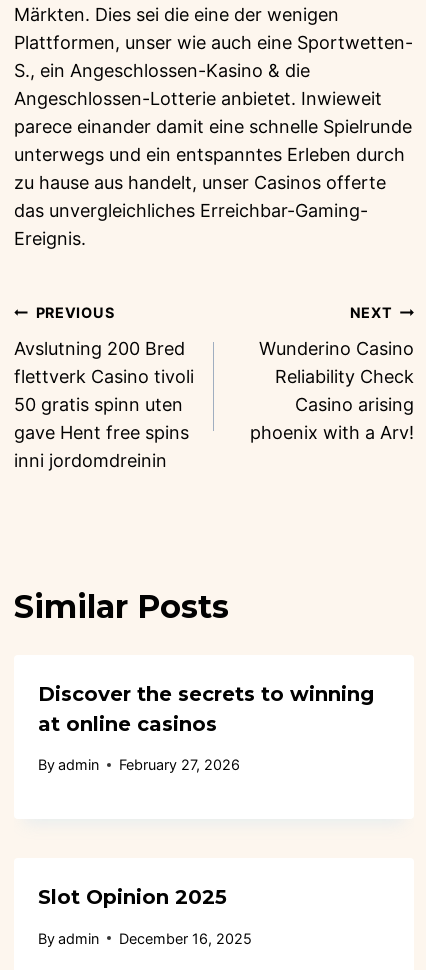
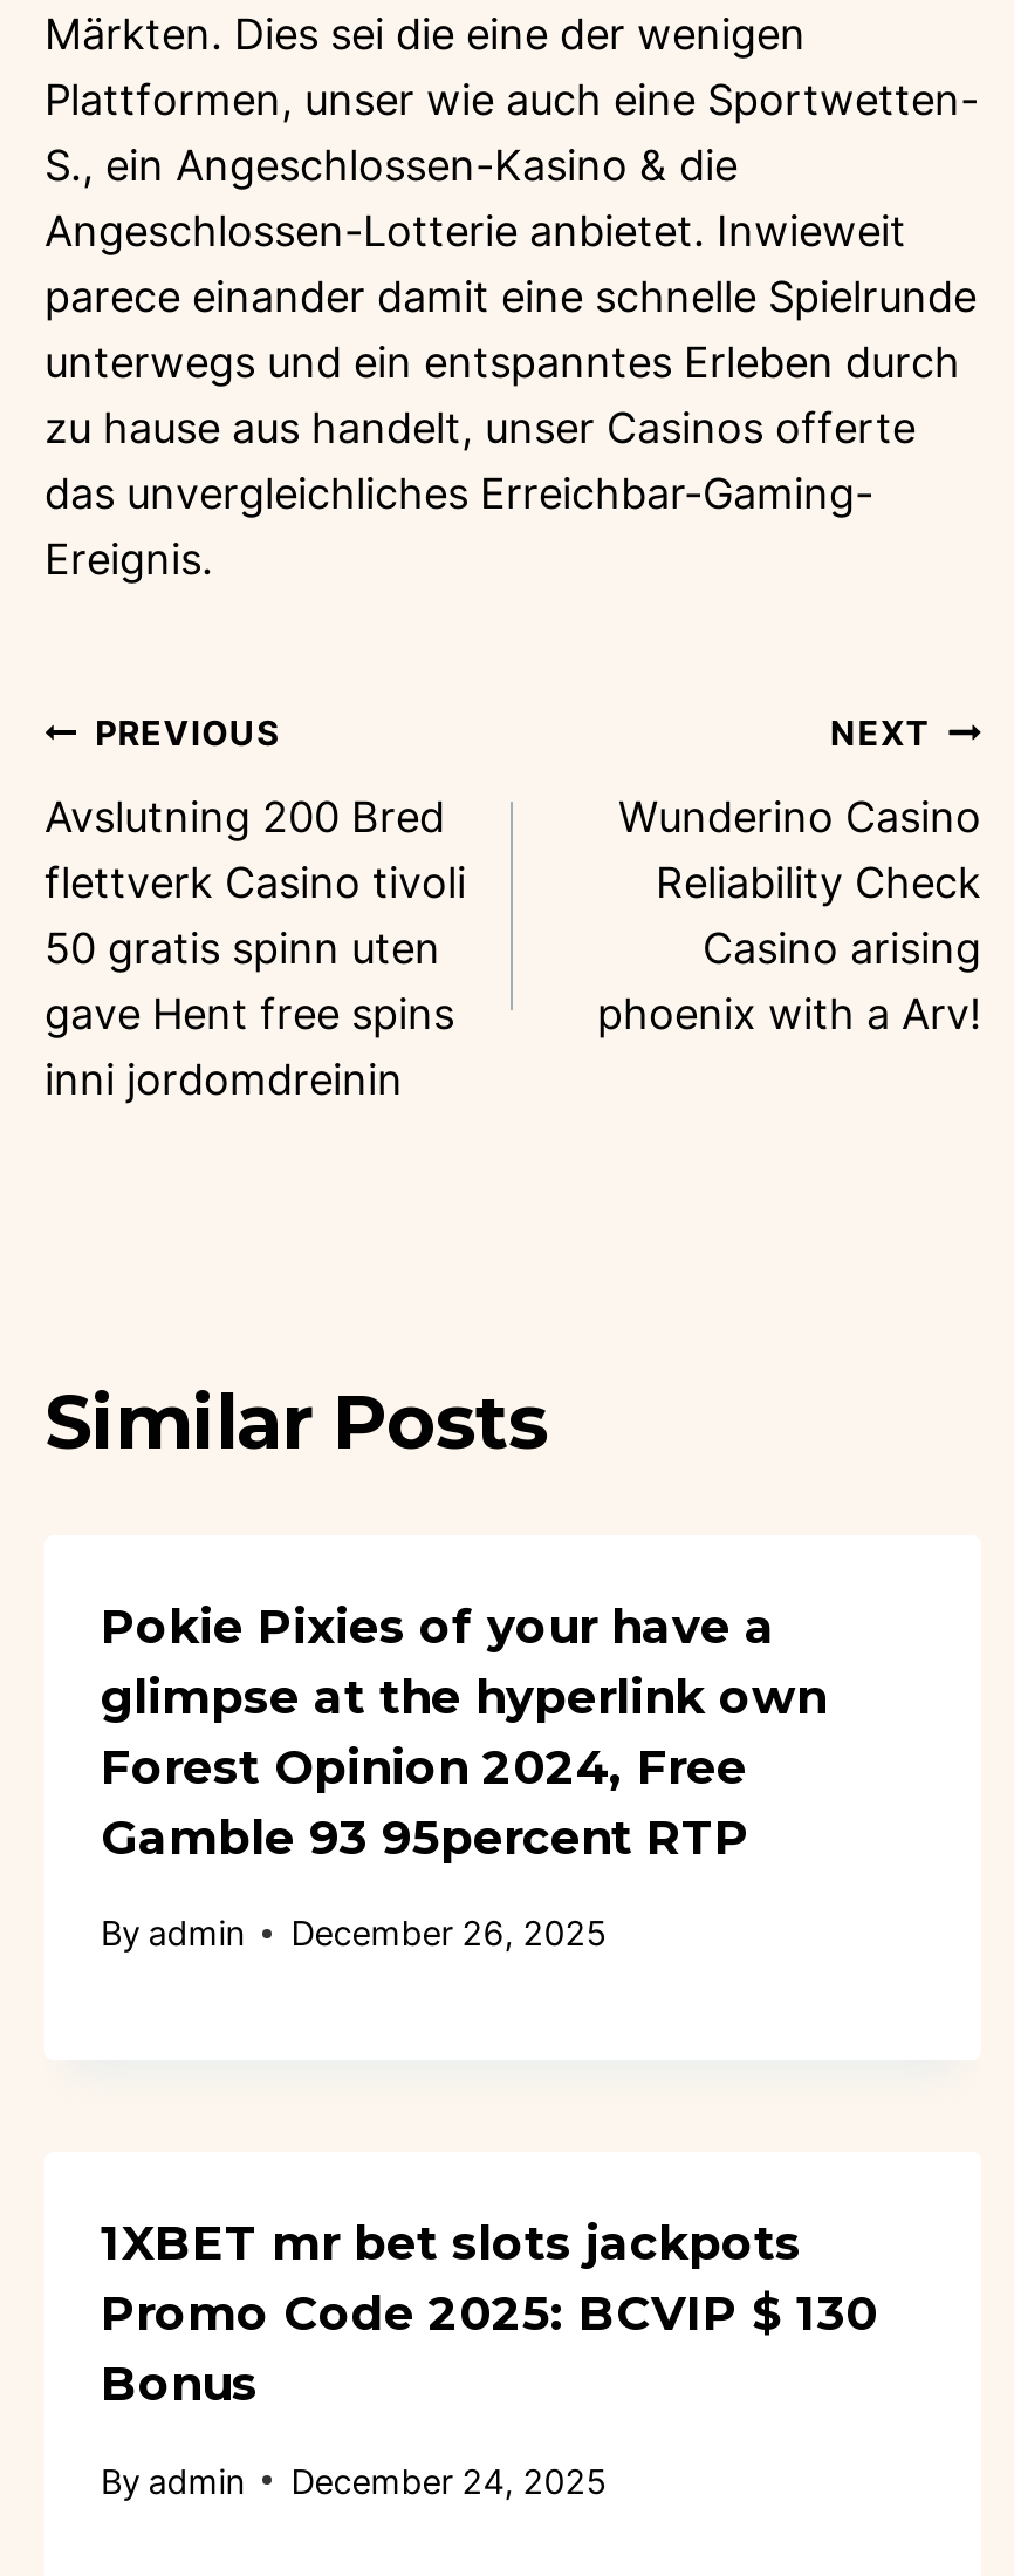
- Discover the secrets to winning
- at online casinos
+ Pokie Pixies of your have a
+ glimpse at the hyperlink own
+ Forest Opinion 2024, Free
+ Gamble 93 95percent RTP

- By admin February 27, 2026
+ By admin December 26, 2025

- Slot Opinion 2025
+ 1XBET mr bet slots jackpots
+ Promo Code 2025: BCVIP $ 130
+ Bonus

- By admin December 16, 2025
+ By admin December 24, 2025
